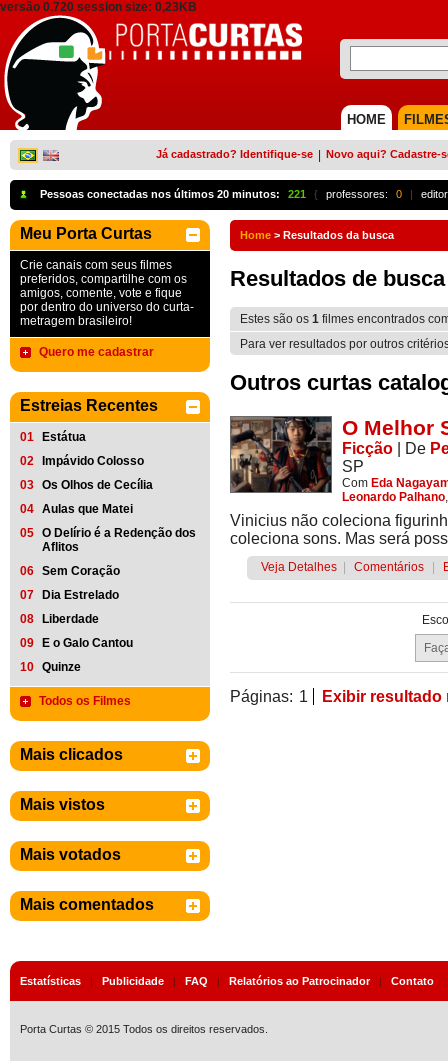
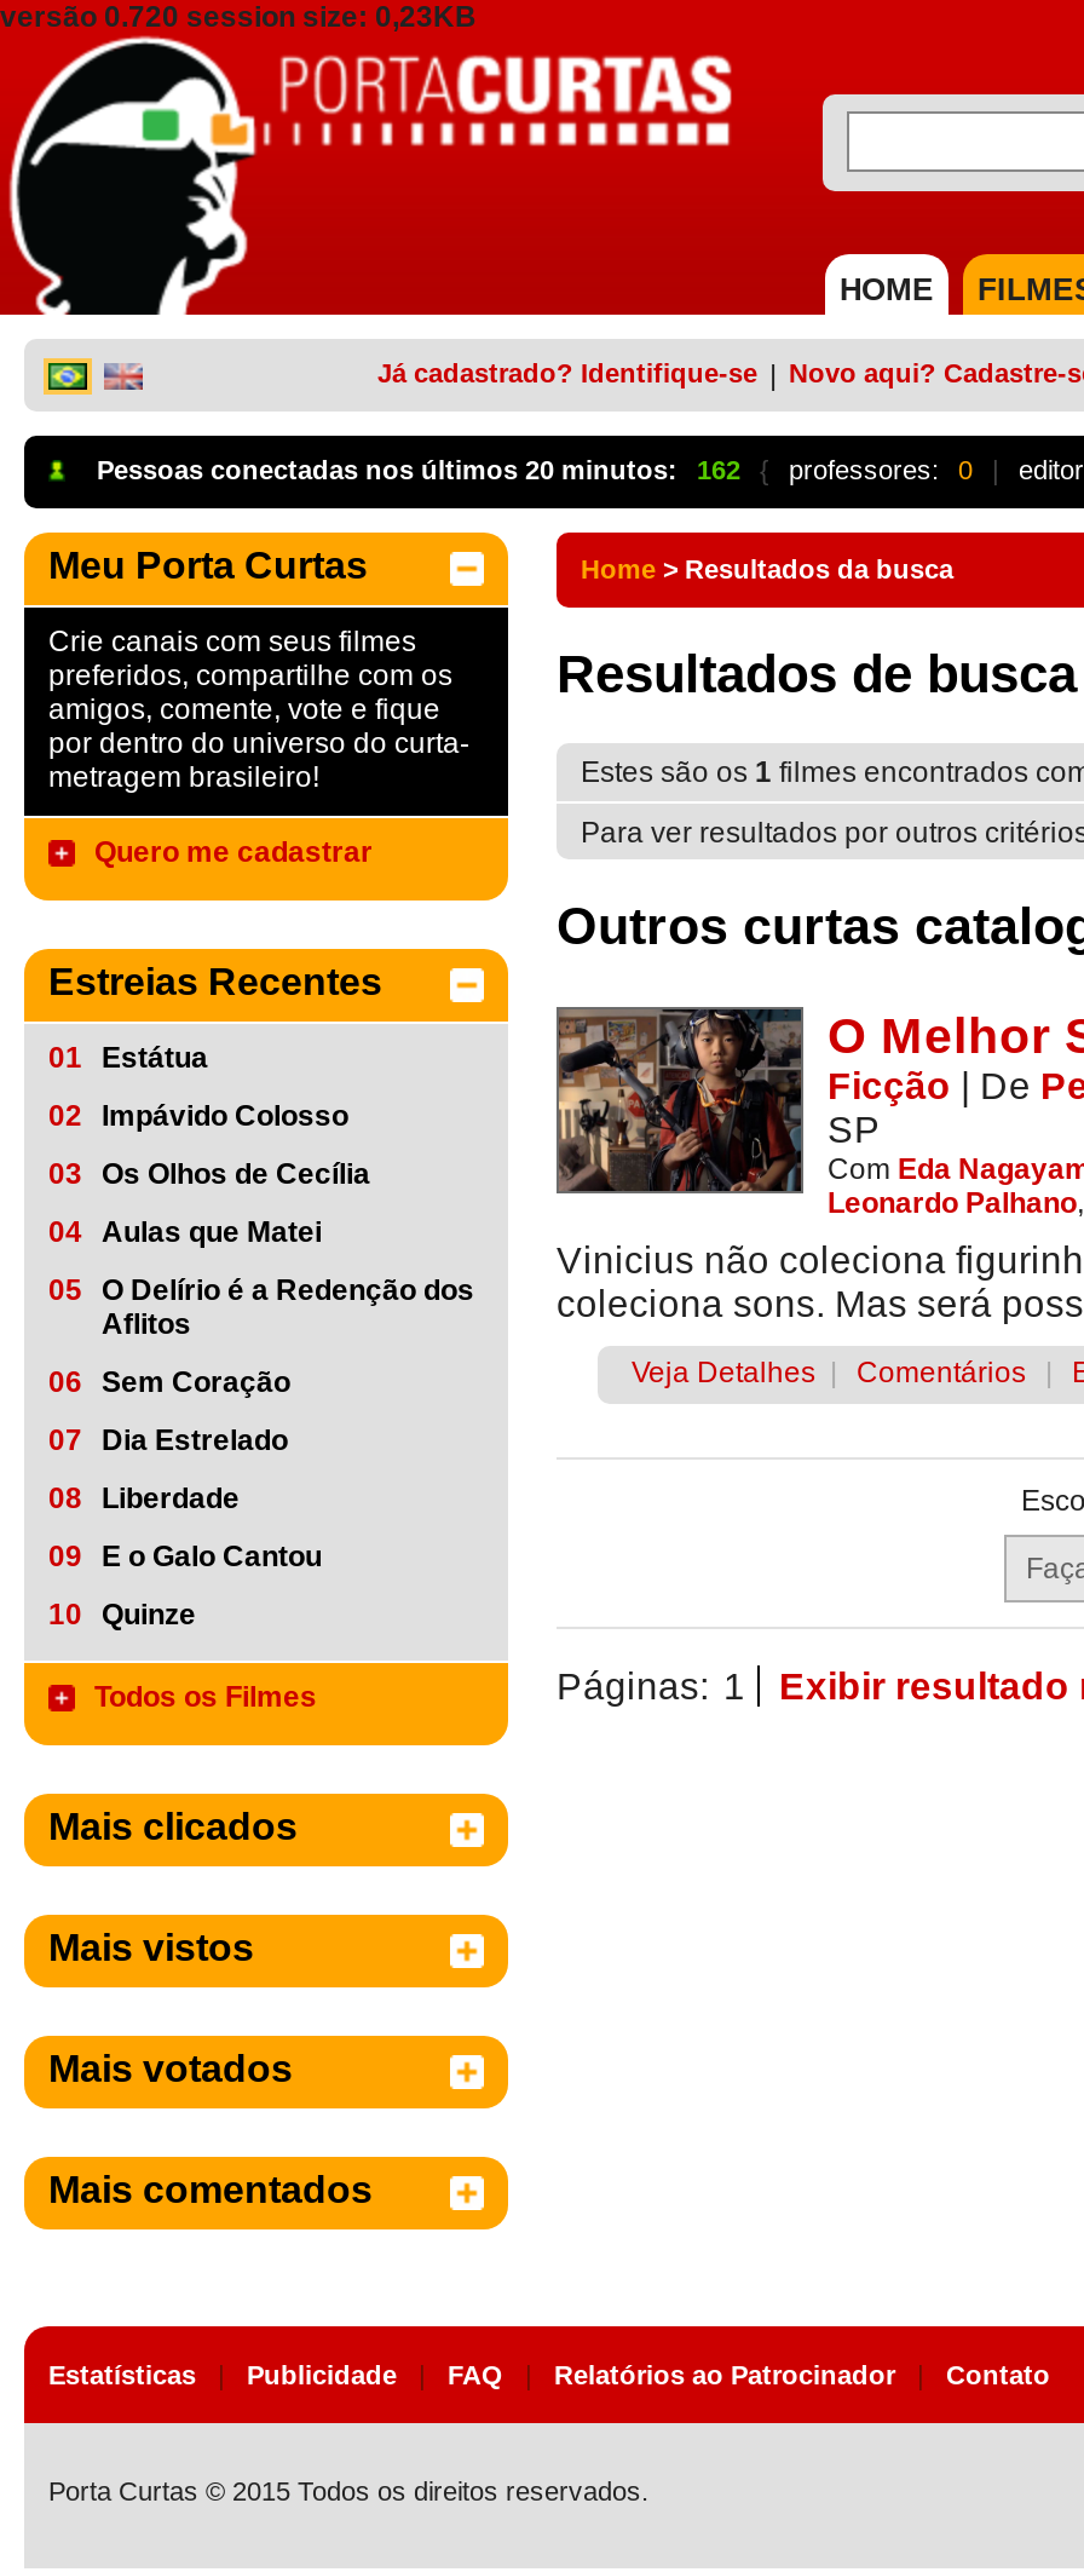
- 221
+ 162
